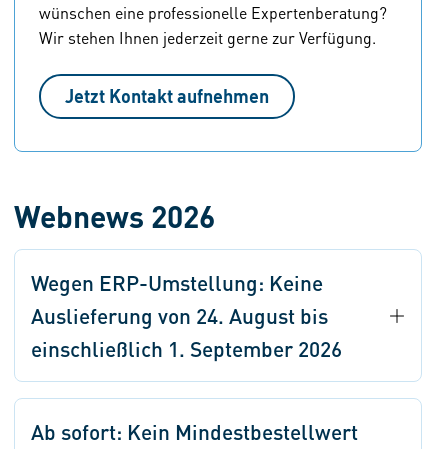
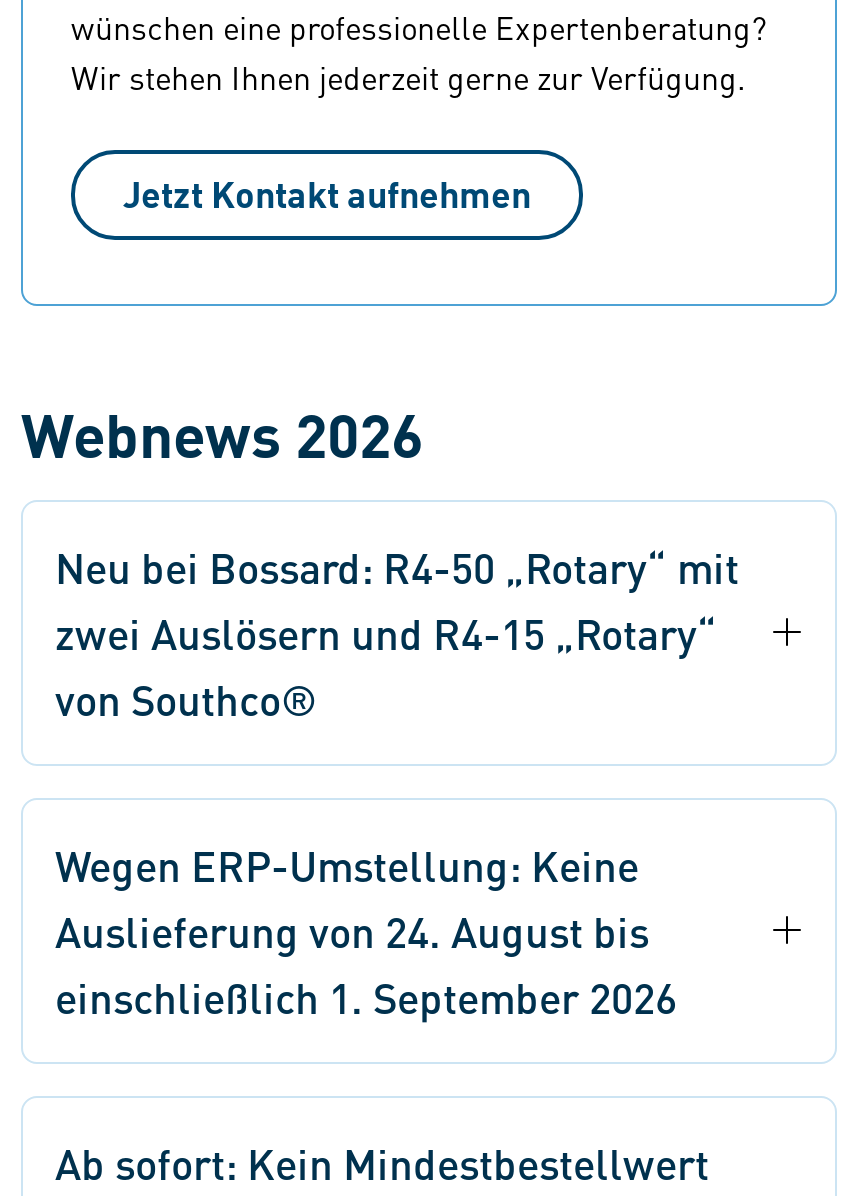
+ Neu bei Bossard: R4-50 „Rotary“ mit
+ zwei Auslösern und R4-15 „Rotary“
+ von Southco®
